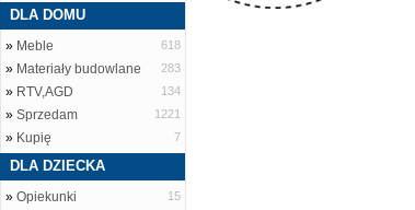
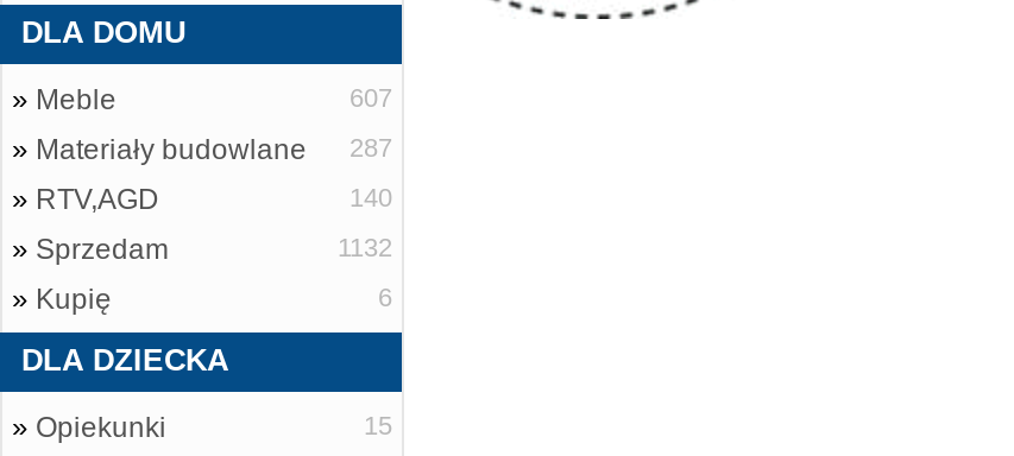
- 618
+ 607

- » Materiały budowlane 283
+ » Materiały budowlane 287

- 134
+ 140

- 1221
+ 1132

- 7
+ 6
